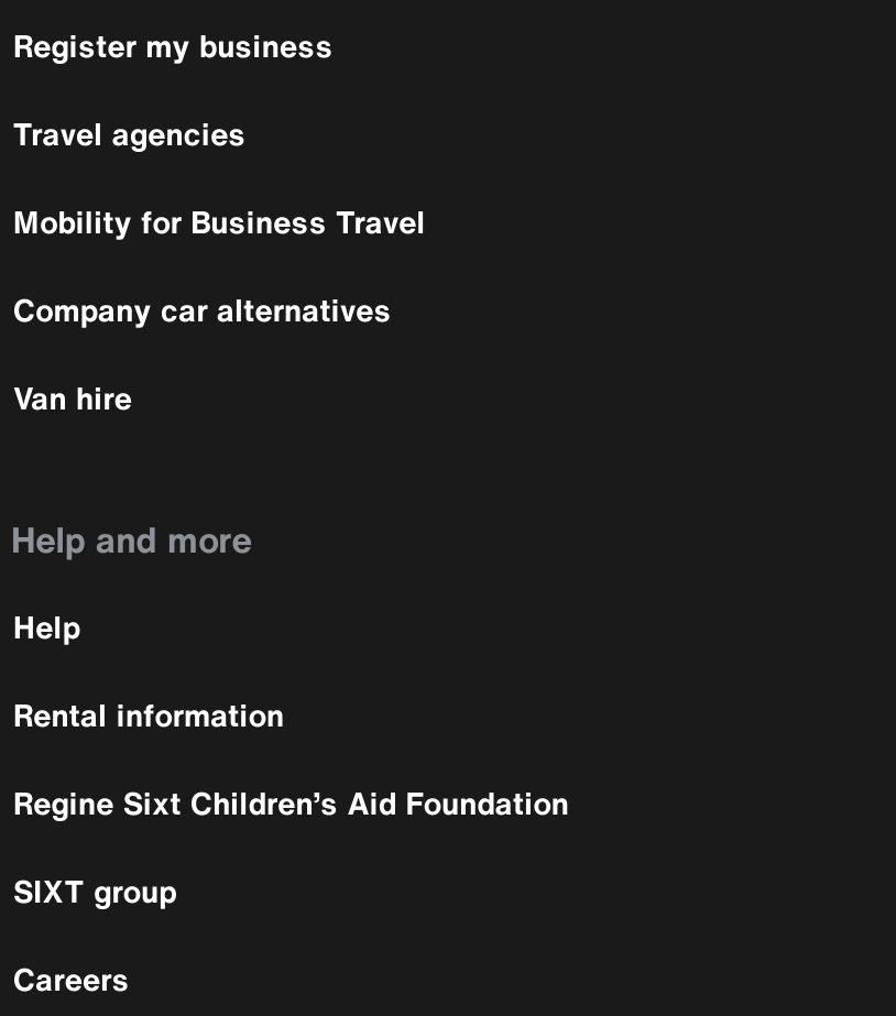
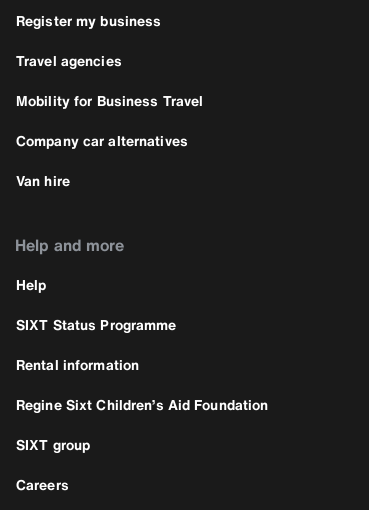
+ SIXT Status Programme
